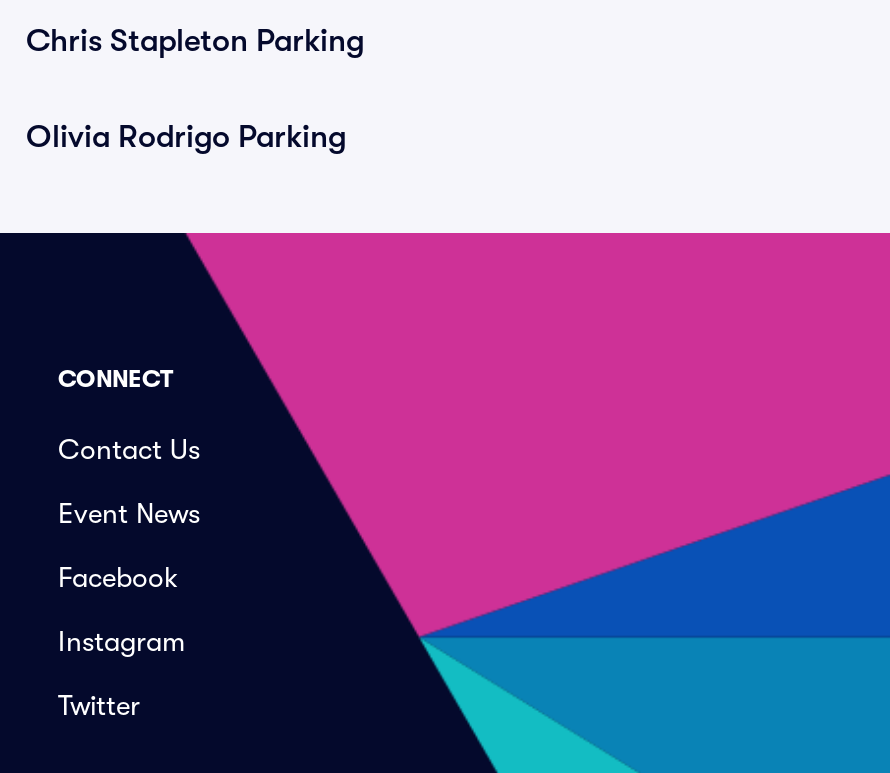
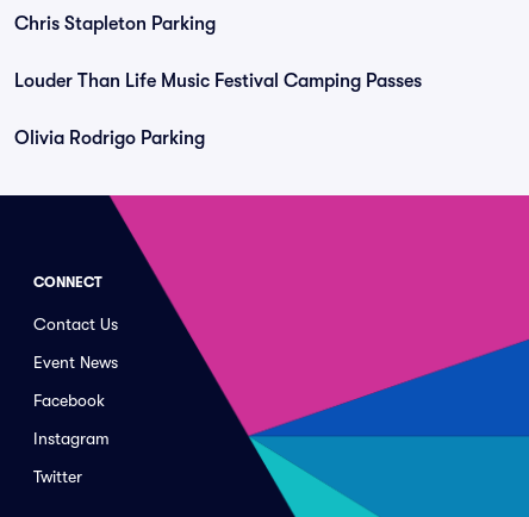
+ Louder Than Life Music Festival Camping Passes
